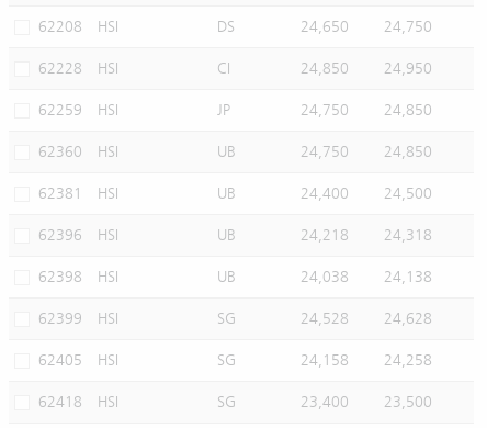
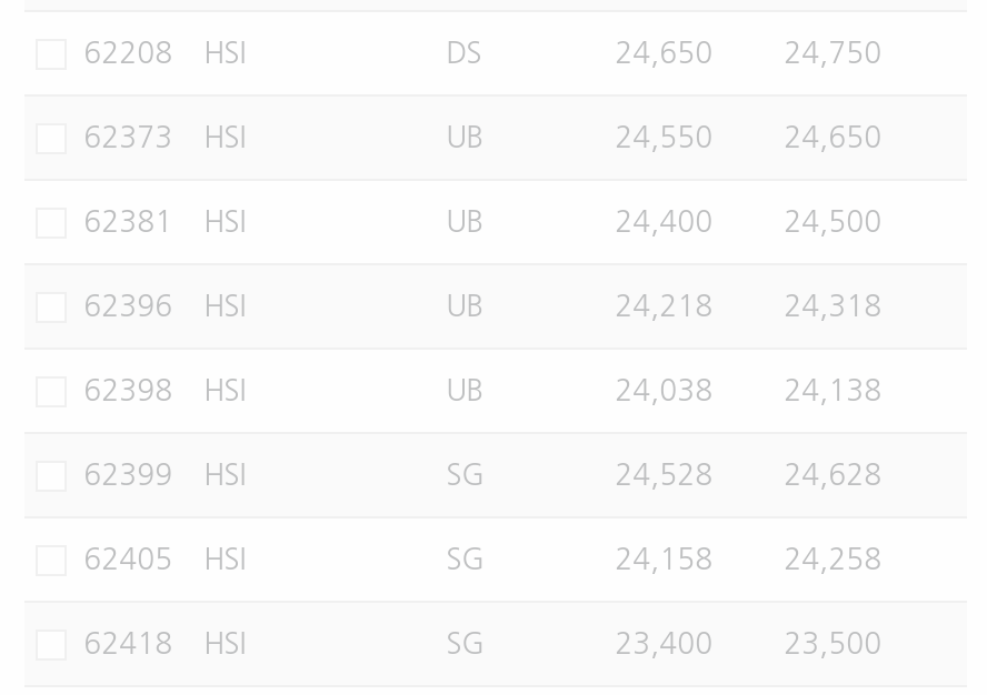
- 62228
- HSI
- CI
- 24,850
- 24,950
- 62259
- HSI
- JP
- 24,750
- 24,850
- 62360
+ 62373

- 24,750
+ 24,550

- 24,850
+ 24,650
